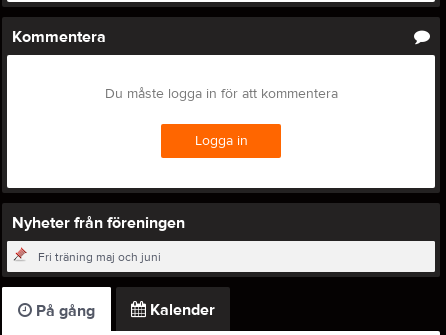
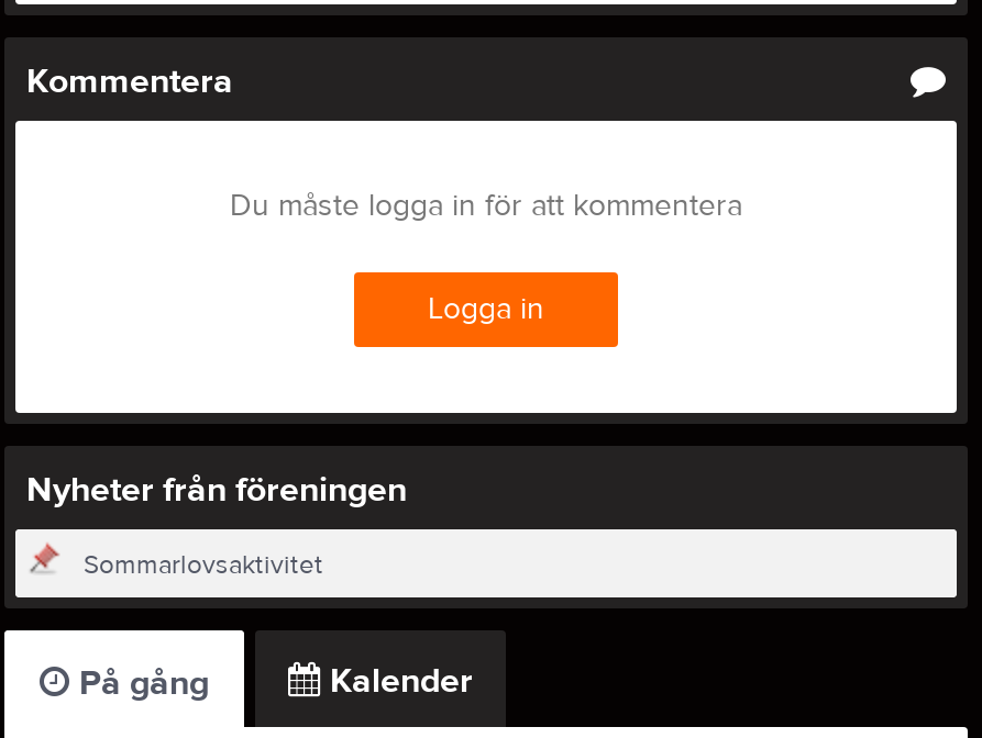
- Fri träning maj och juni
+ Sommarlovsaktivitet
